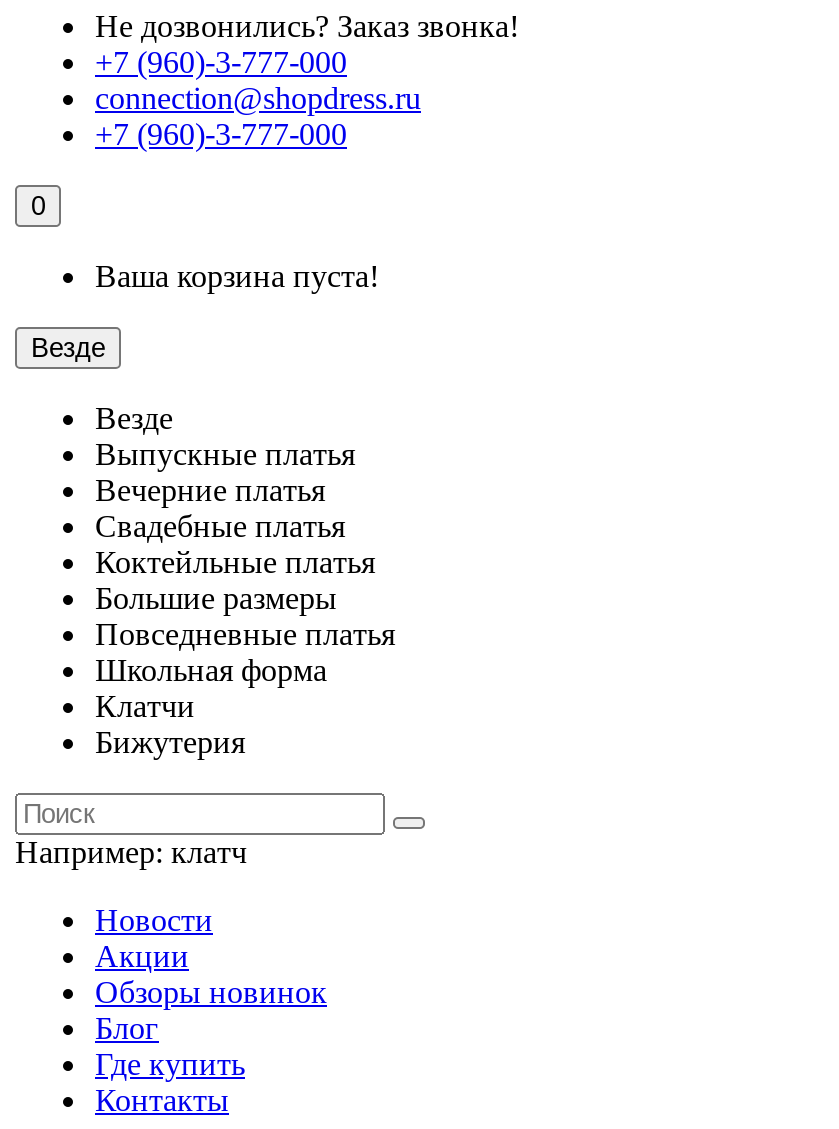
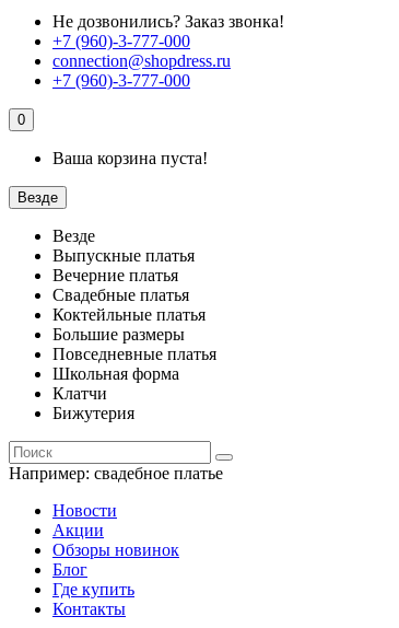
- Например:клатч
+ Например:свадебное платье
